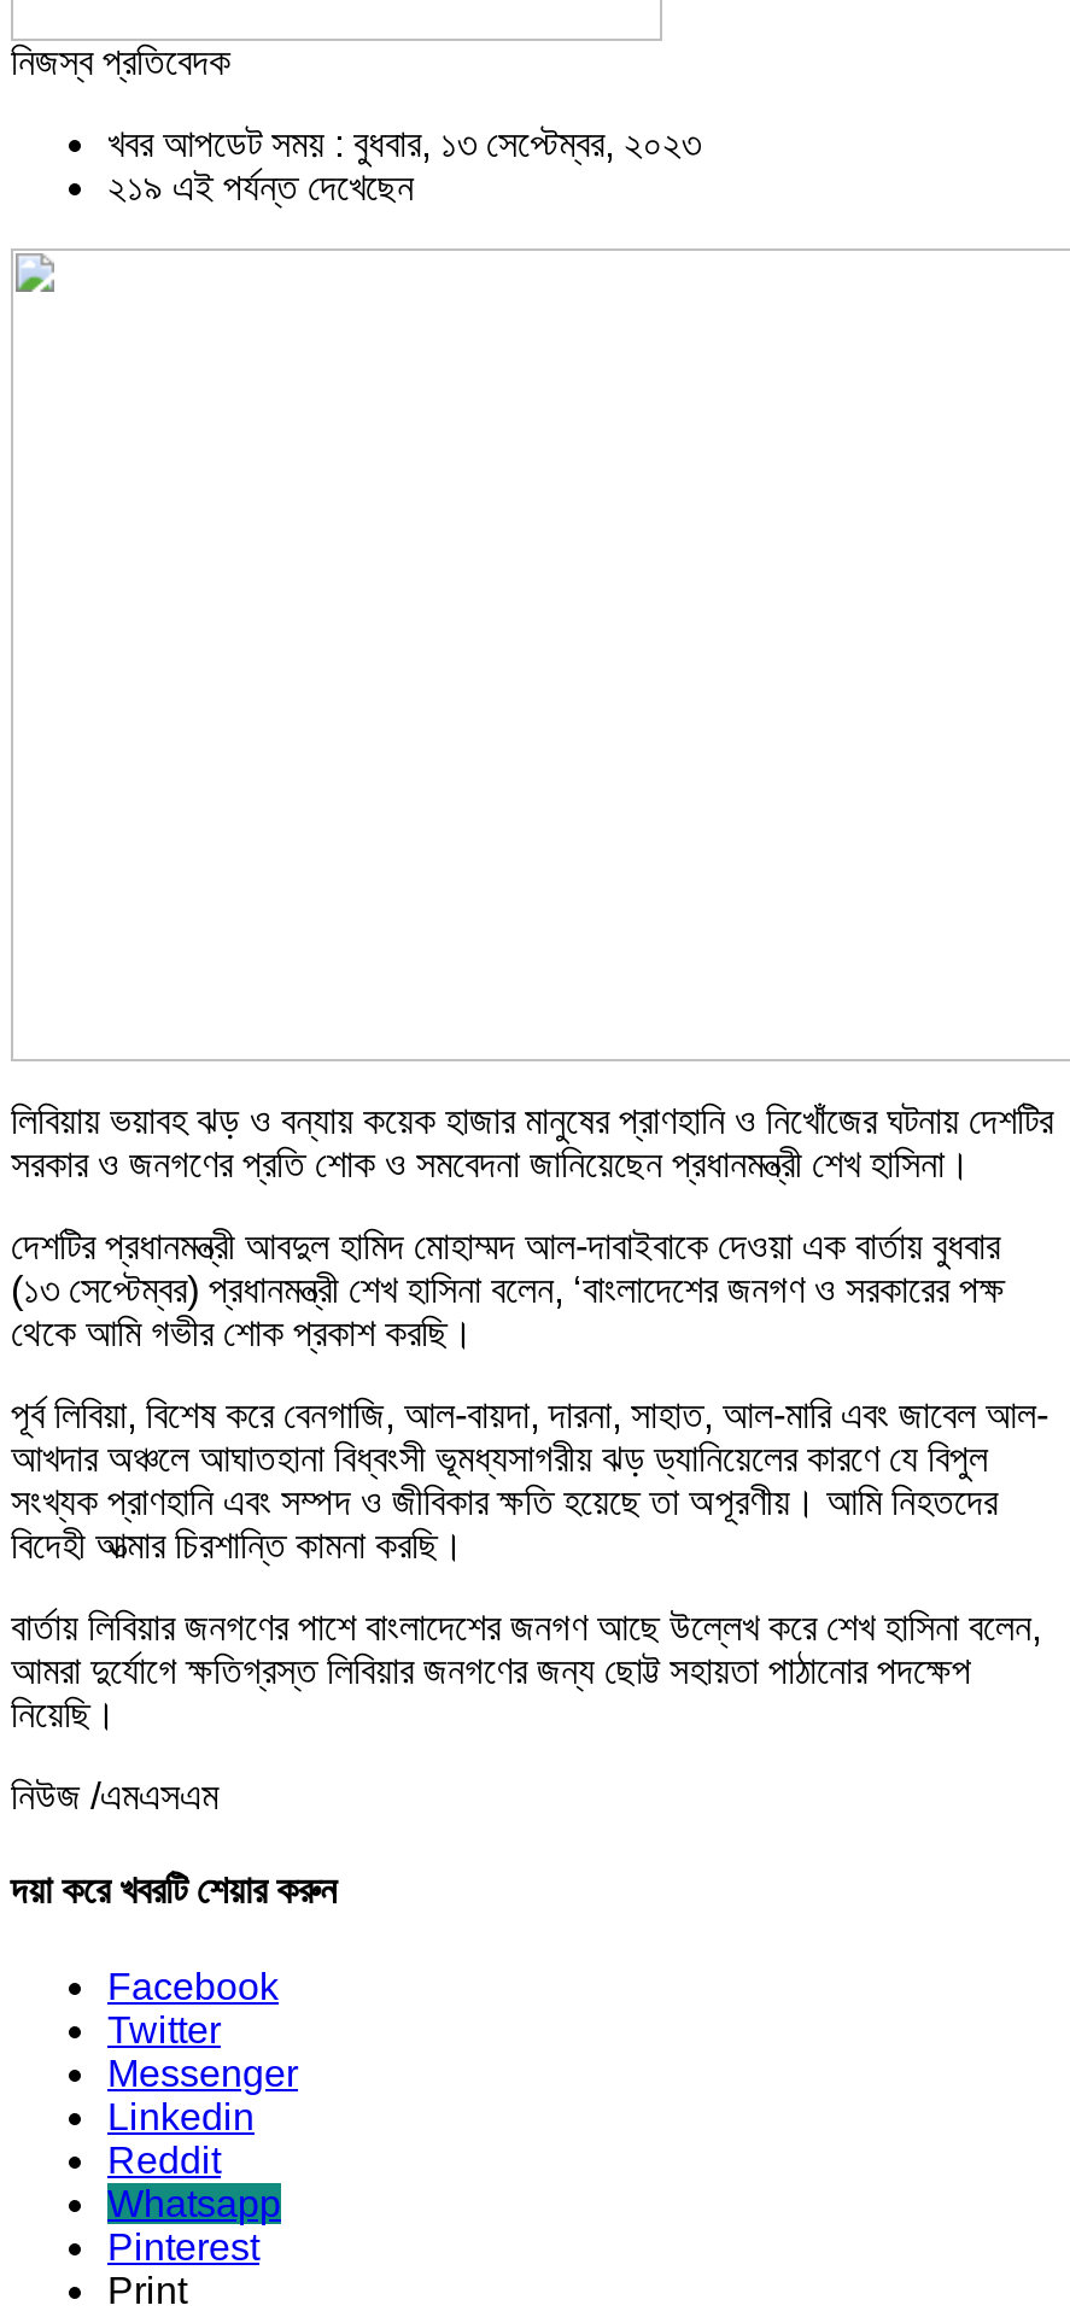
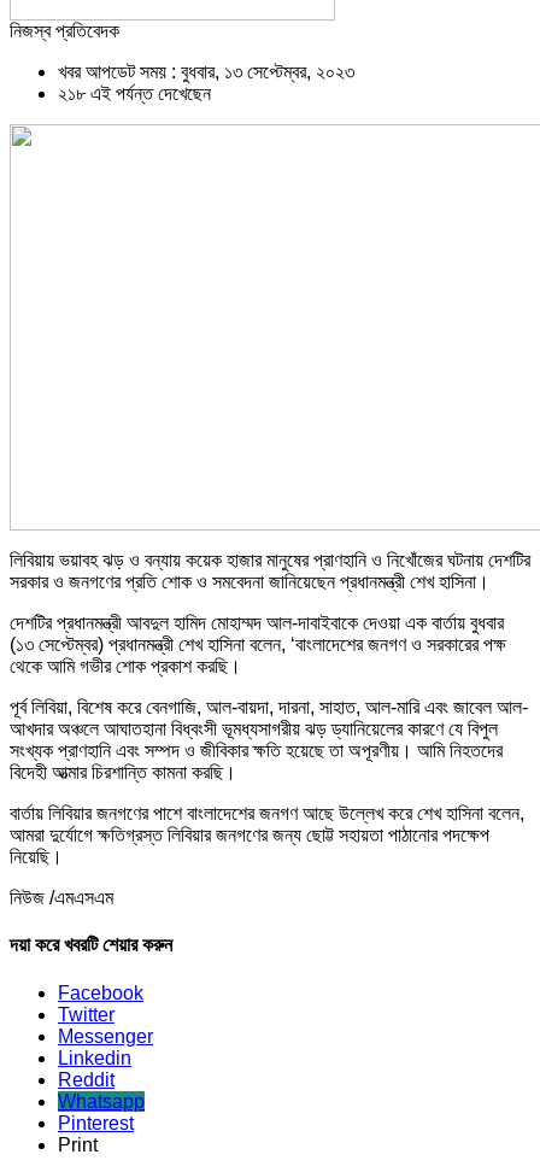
- ২১৯ এই পর্যন্ত দেখেছেন
+ ২১৮ এই পর্যন্ত দেখেছেন
